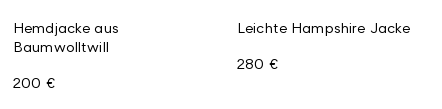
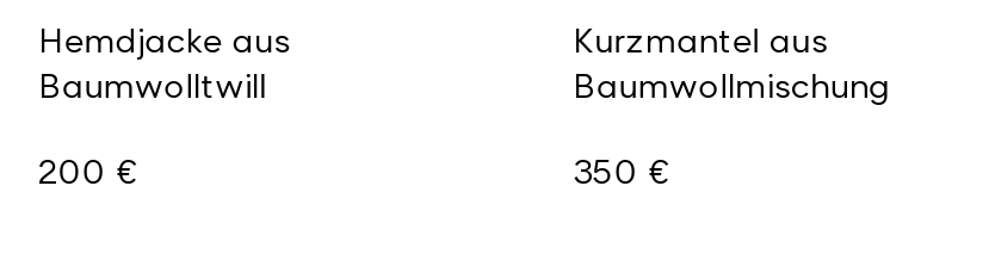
- Leichte Hampshire Jacke
+ Kurzmantel aus
+ Baumwollmischung

- 280 €
+ 350 €
